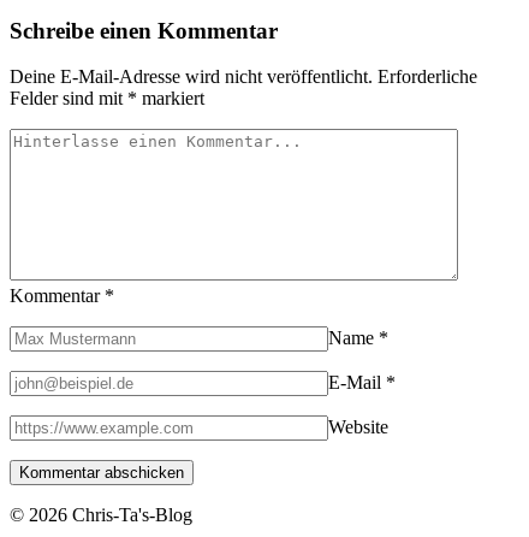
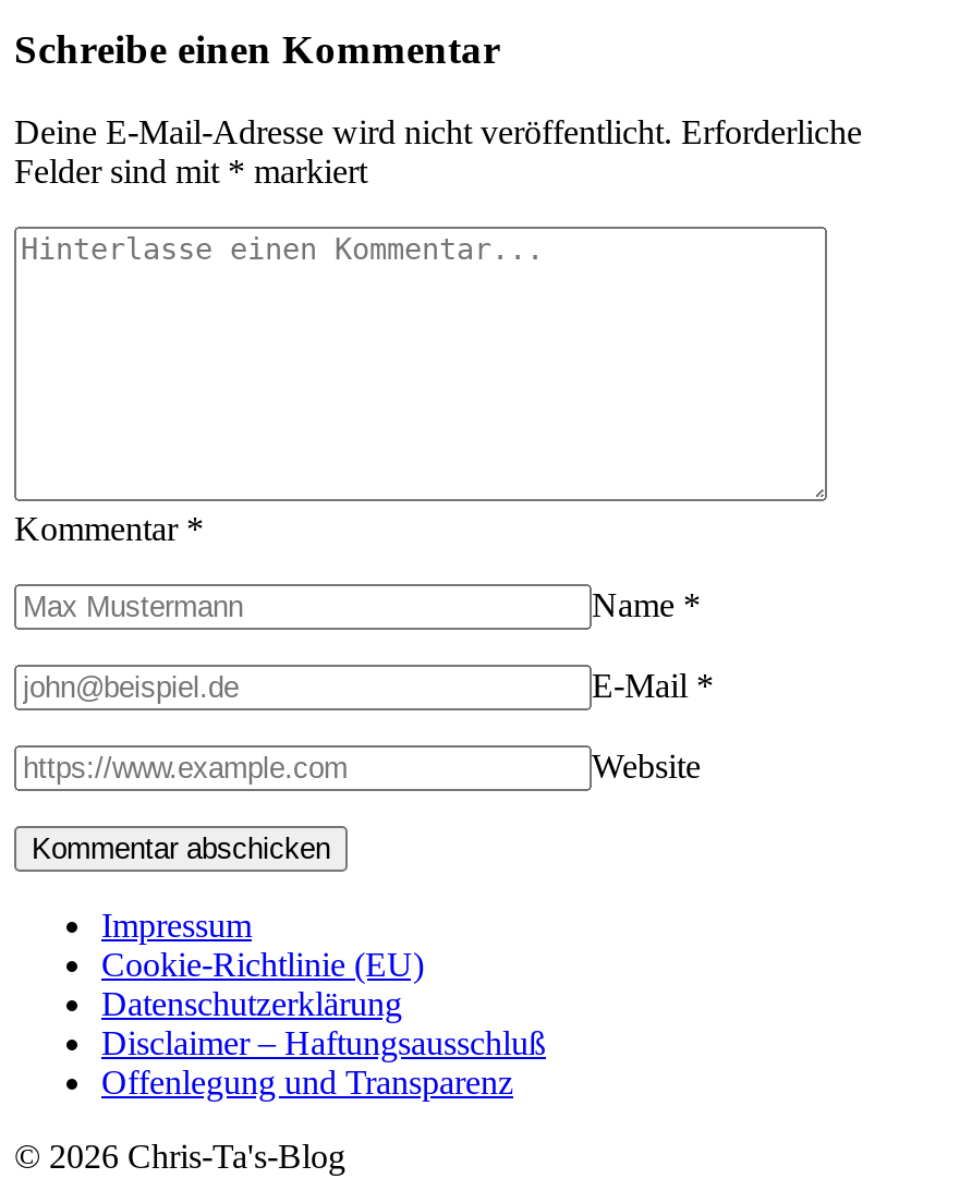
+ Impressum
+ Cookie-Richtlinie (EU)
+ Datenschutzerklärung
+ Disclaimer – Haftungsausschluß
+ Offenlegung und Transparenz
